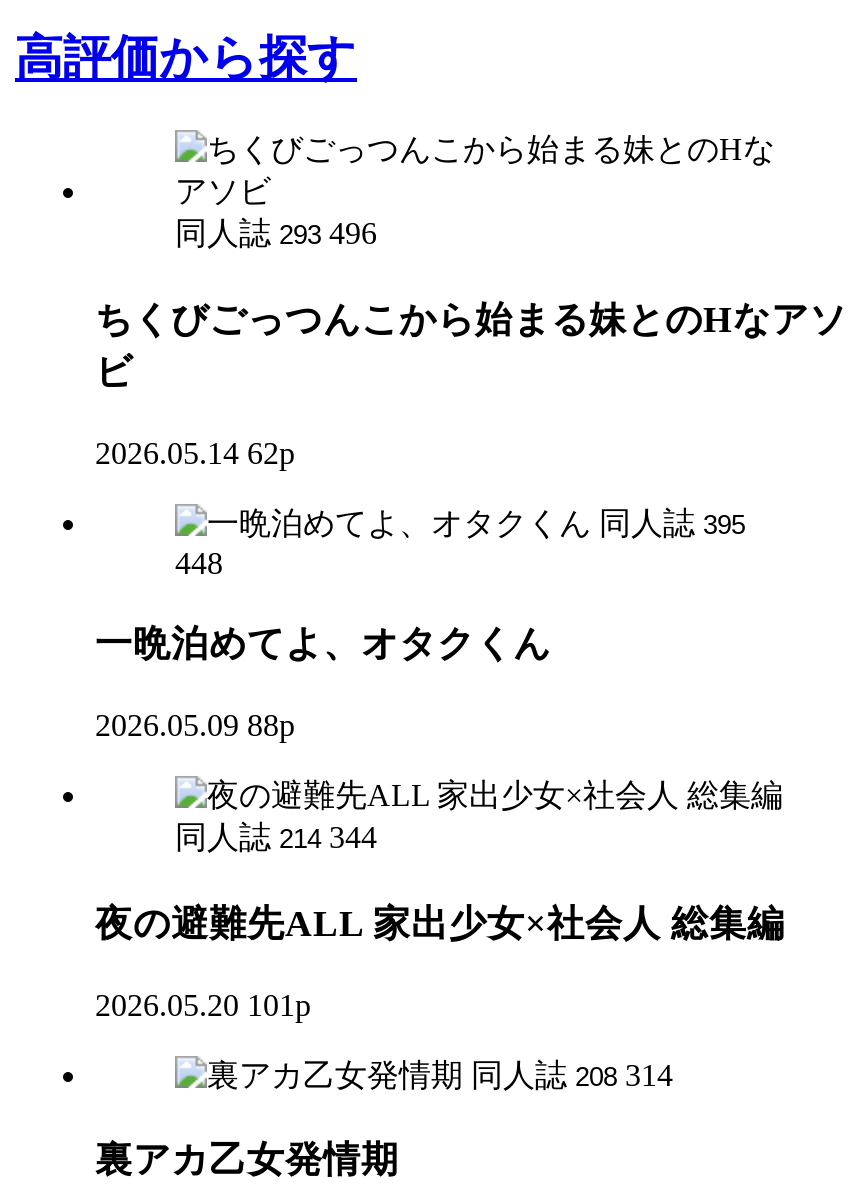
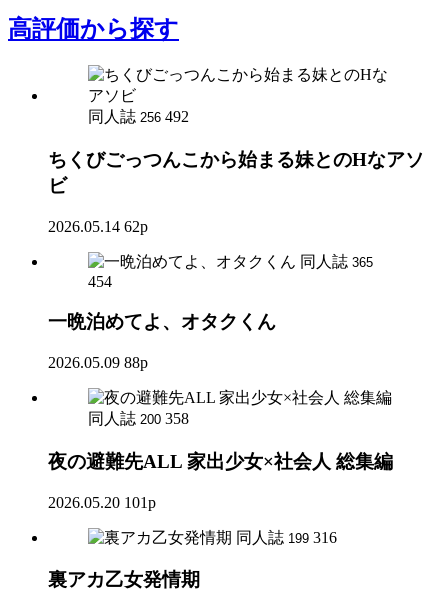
- 同人誌 293 496
+ 同人誌 256 492

- 同人誌 395
+ 同人誌 365

- 448
+ 454

- 同人誌 214 344
+ 同人誌 200 358

- 同人誌 208 314
+ 同人誌 199 316
